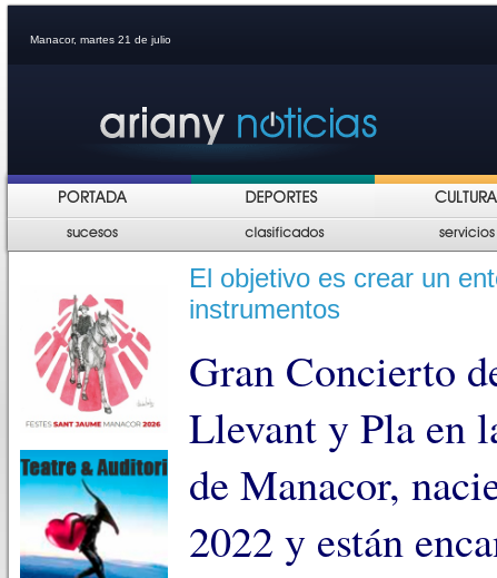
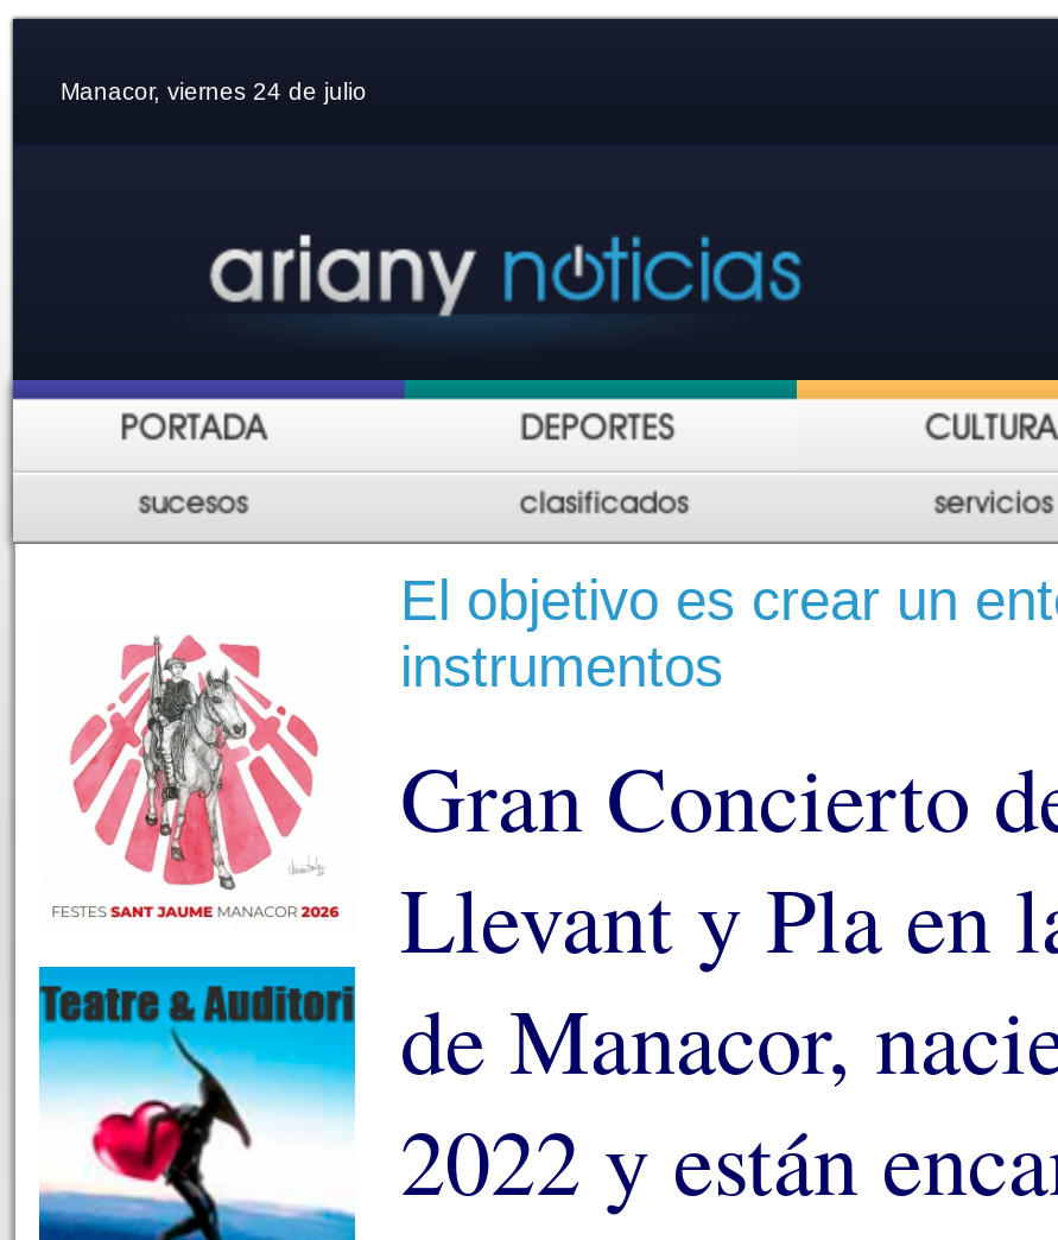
- Manacor, martes 21 de julio
+ Manacor, viernes 24 de julio
